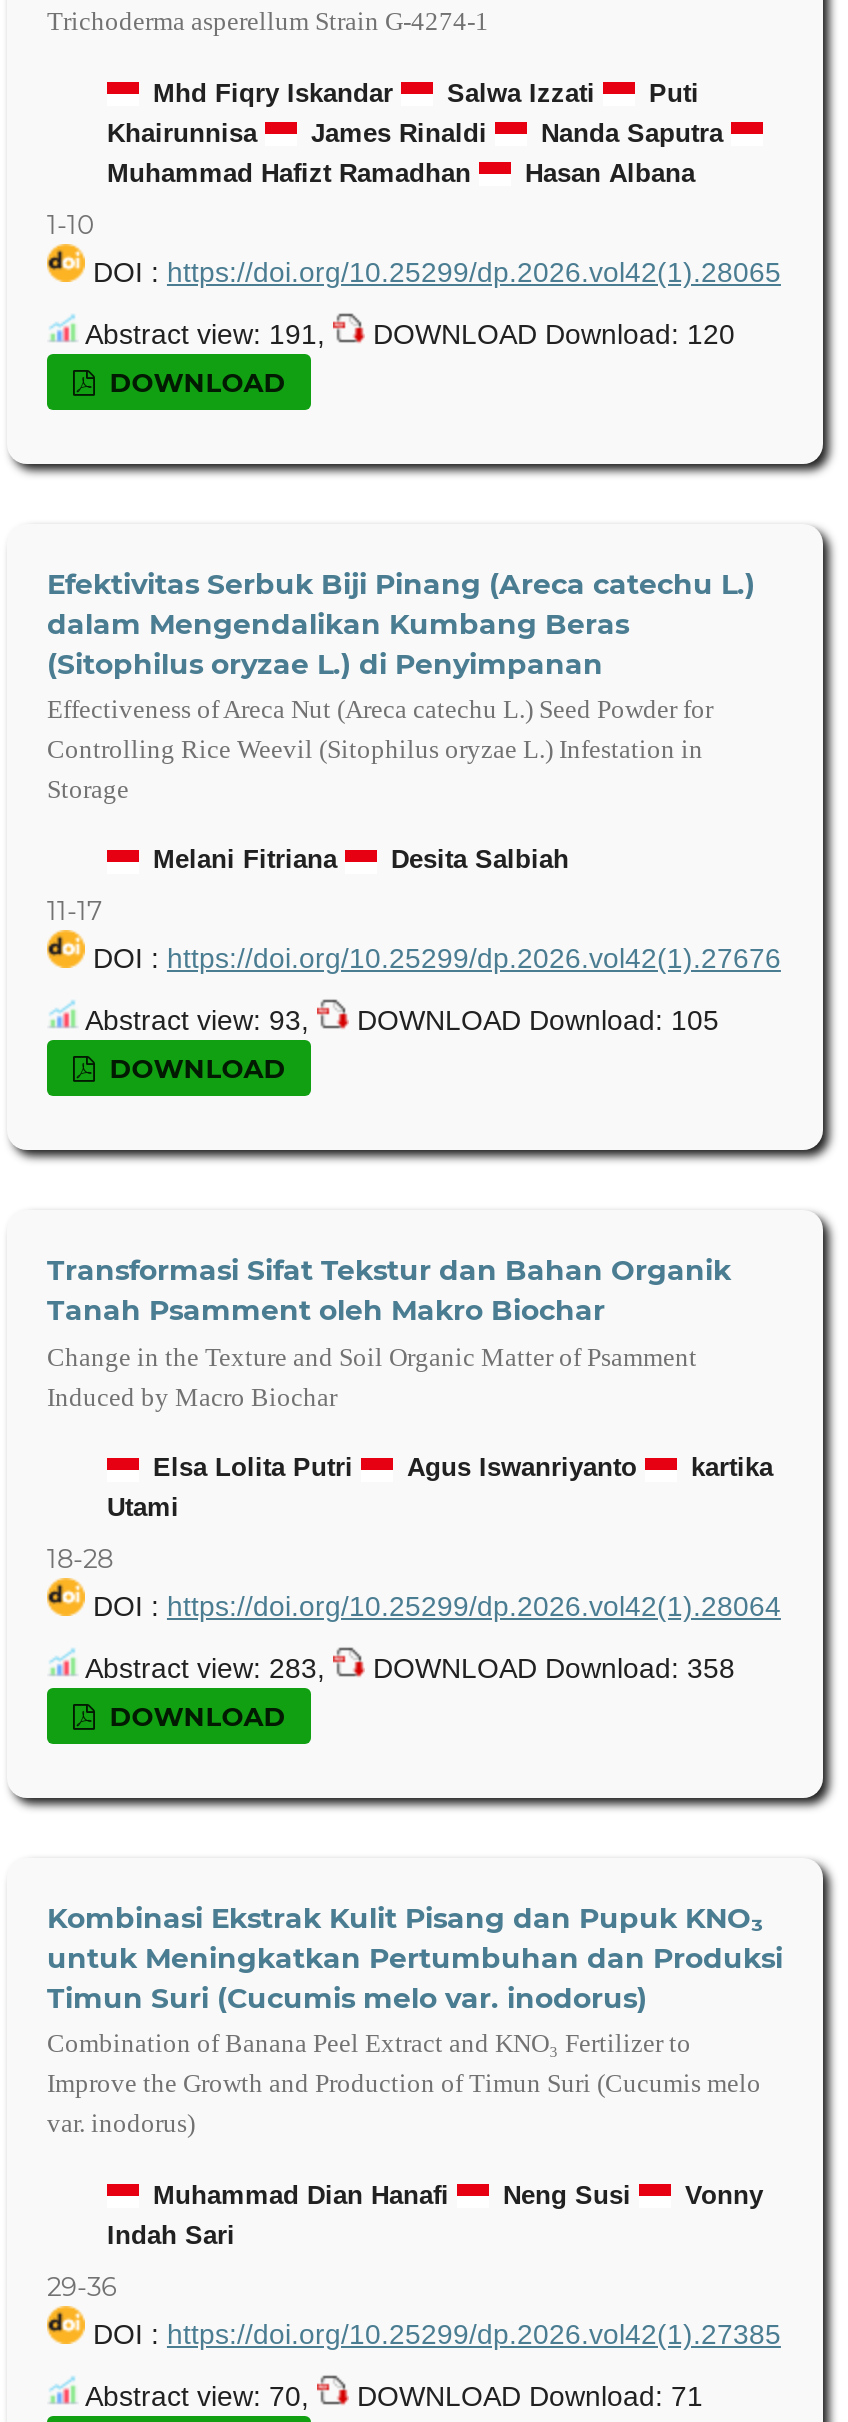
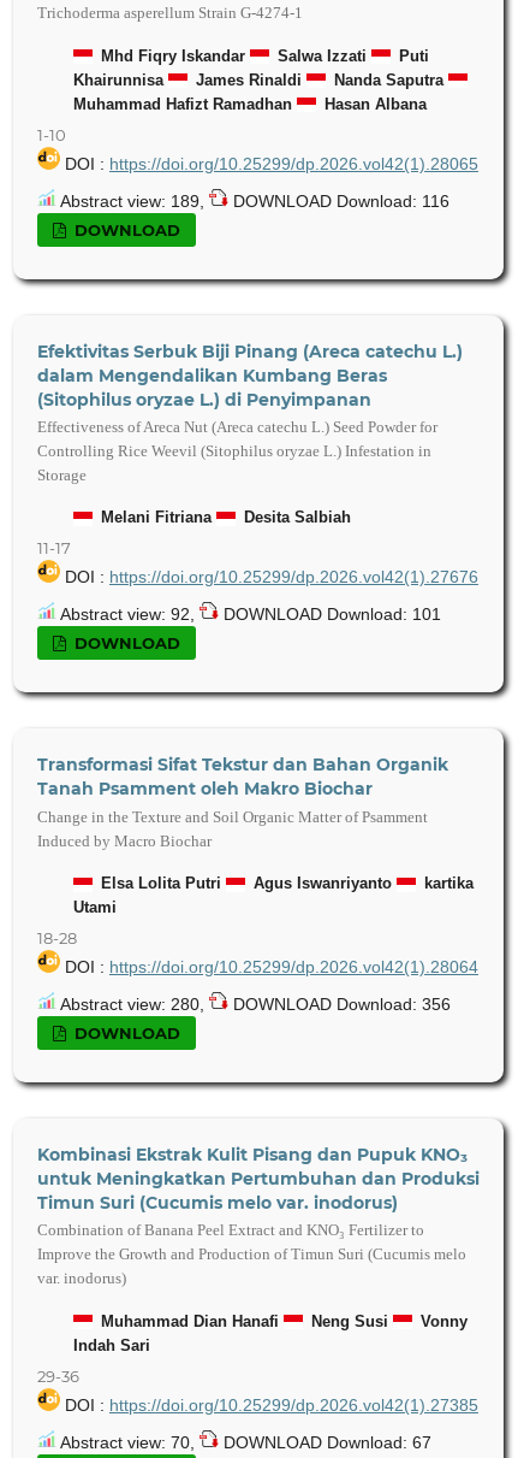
- Abstract view: 191,
+ Abstract view: 189,

- DOWNLOAD Download: 120
+ DOWNLOAD Download: 116

- Abstract view: 93,
+ Abstract view: 92,

- DOWNLOAD Download: 105
+ DOWNLOAD Download: 101

- Abstract view: 283,
+ Abstract view: 280,

- DOWNLOAD Download: 358
+ DOWNLOAD Download: 356

- DOWNLOAD Download: 71
+ DOWNLOAD Download: 67
